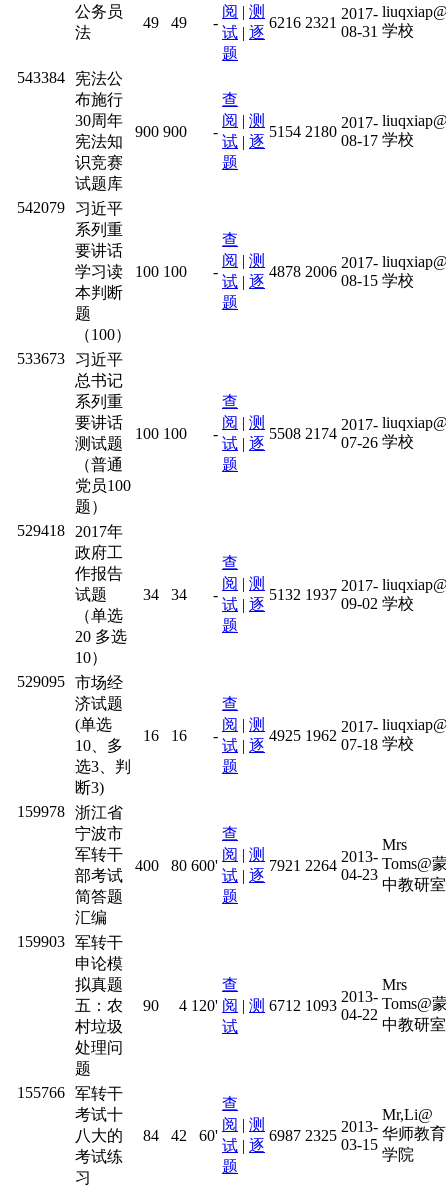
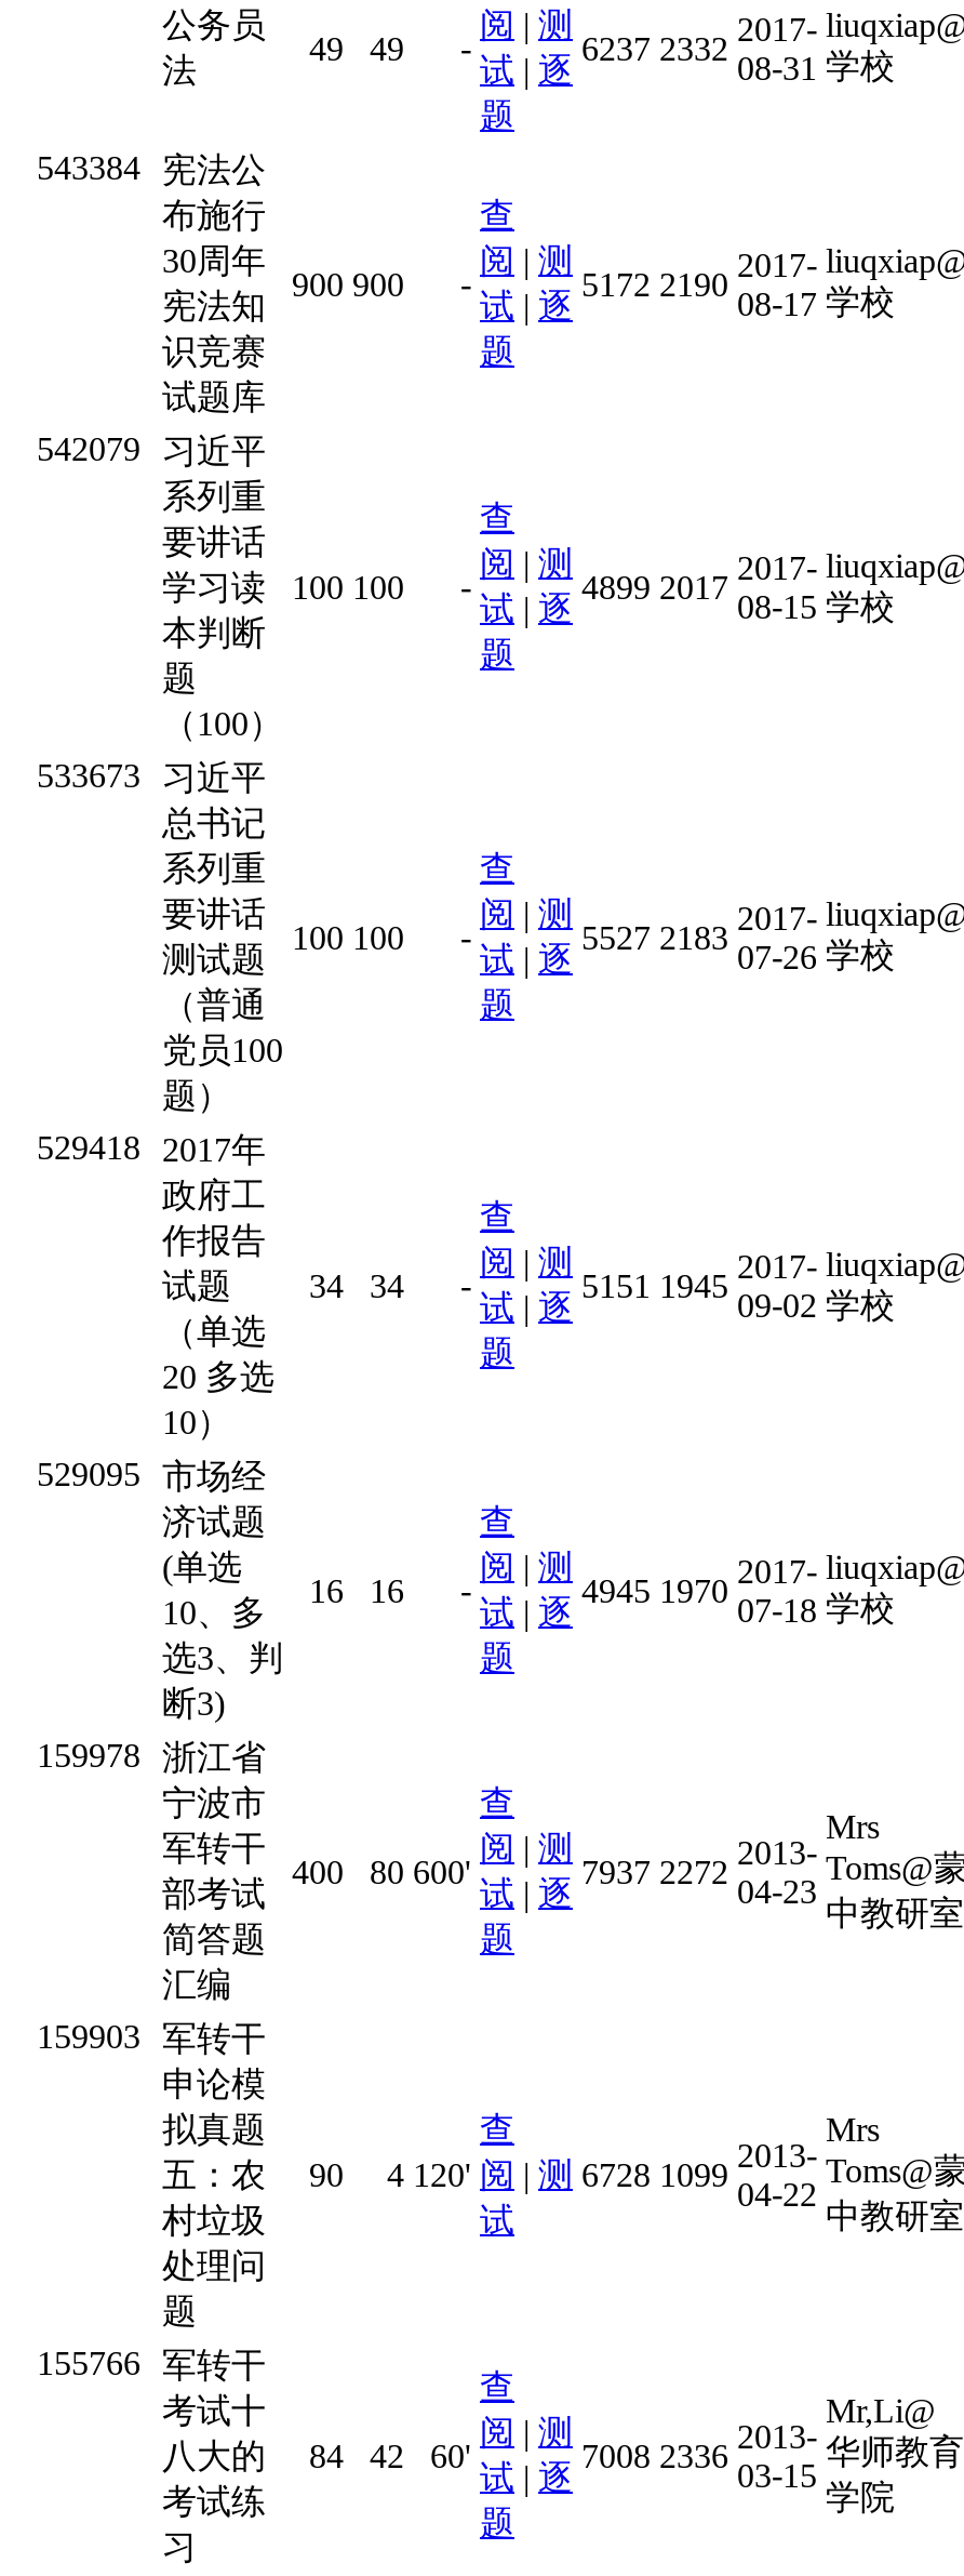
- 6216 2321
+ 6237 2332

- 5154 2180
+ 5172 2190

- 4878 2006
+ 4899 2017

- 5508 2174
+ 5527 2183

- 5132 1937
+ 5151 1945

- 4925 1962
+ 4945 1970

- 7921 2264
+ 7937 2272

- 6712 1093
+ 6728 1099

- 6987 2325
+ 7008 2336
